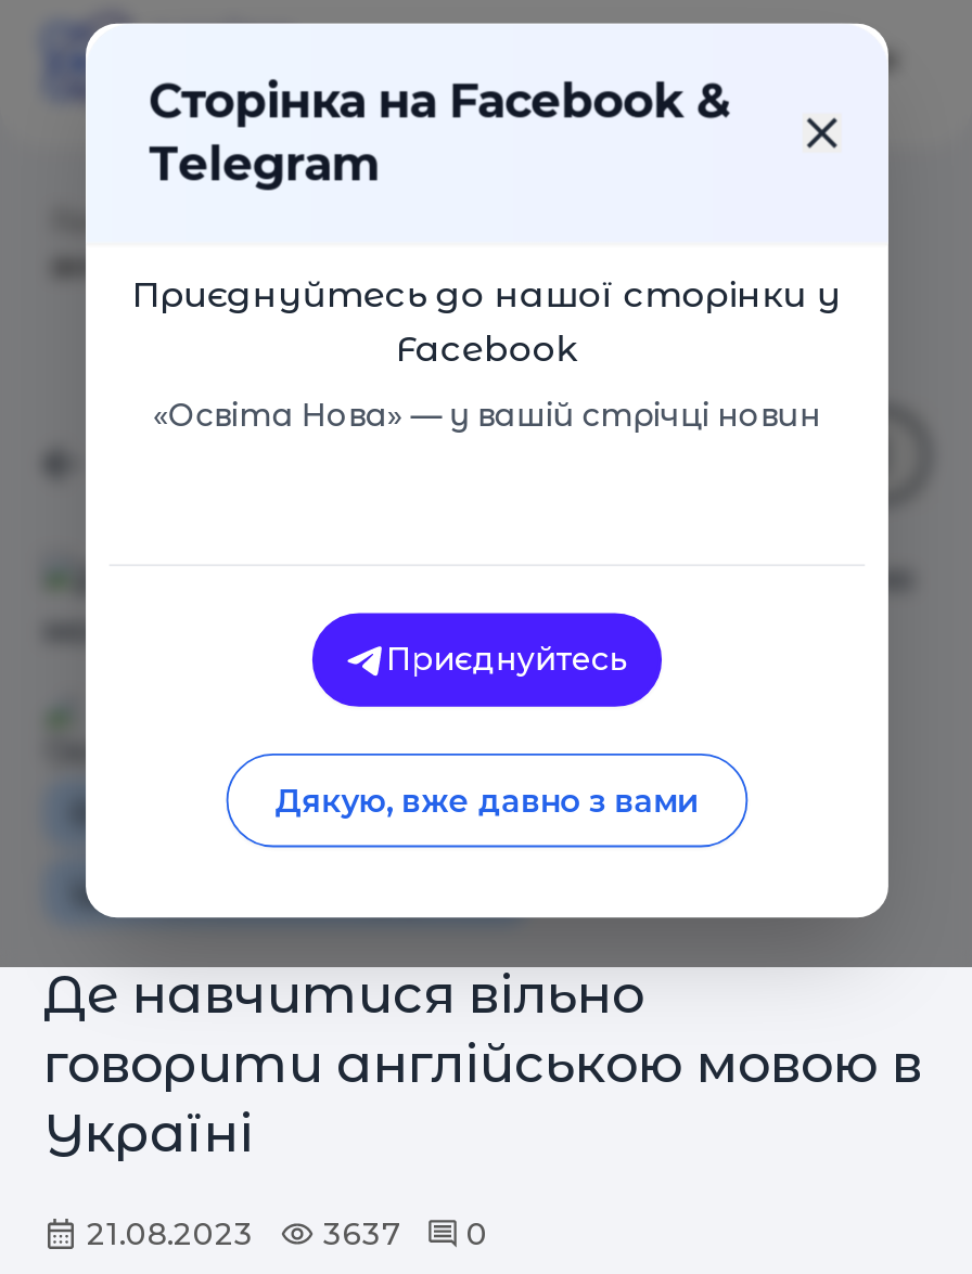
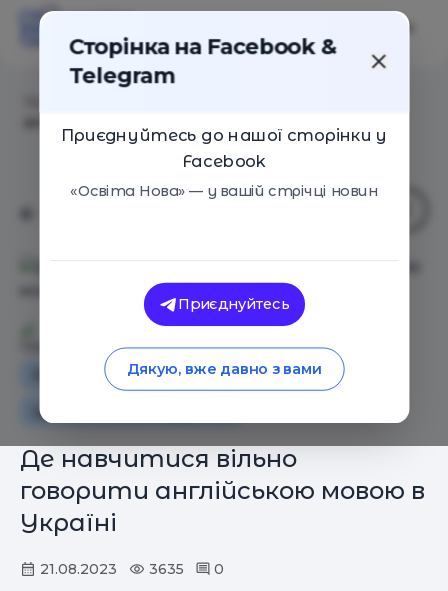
- 21.08.2023 3637 0
+ 21.08.2023 3635 0
